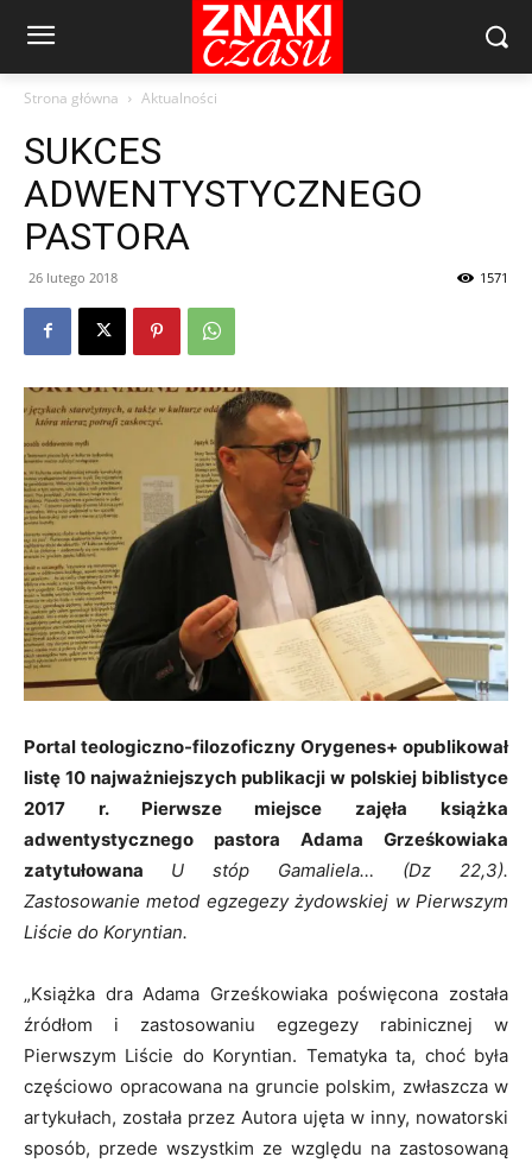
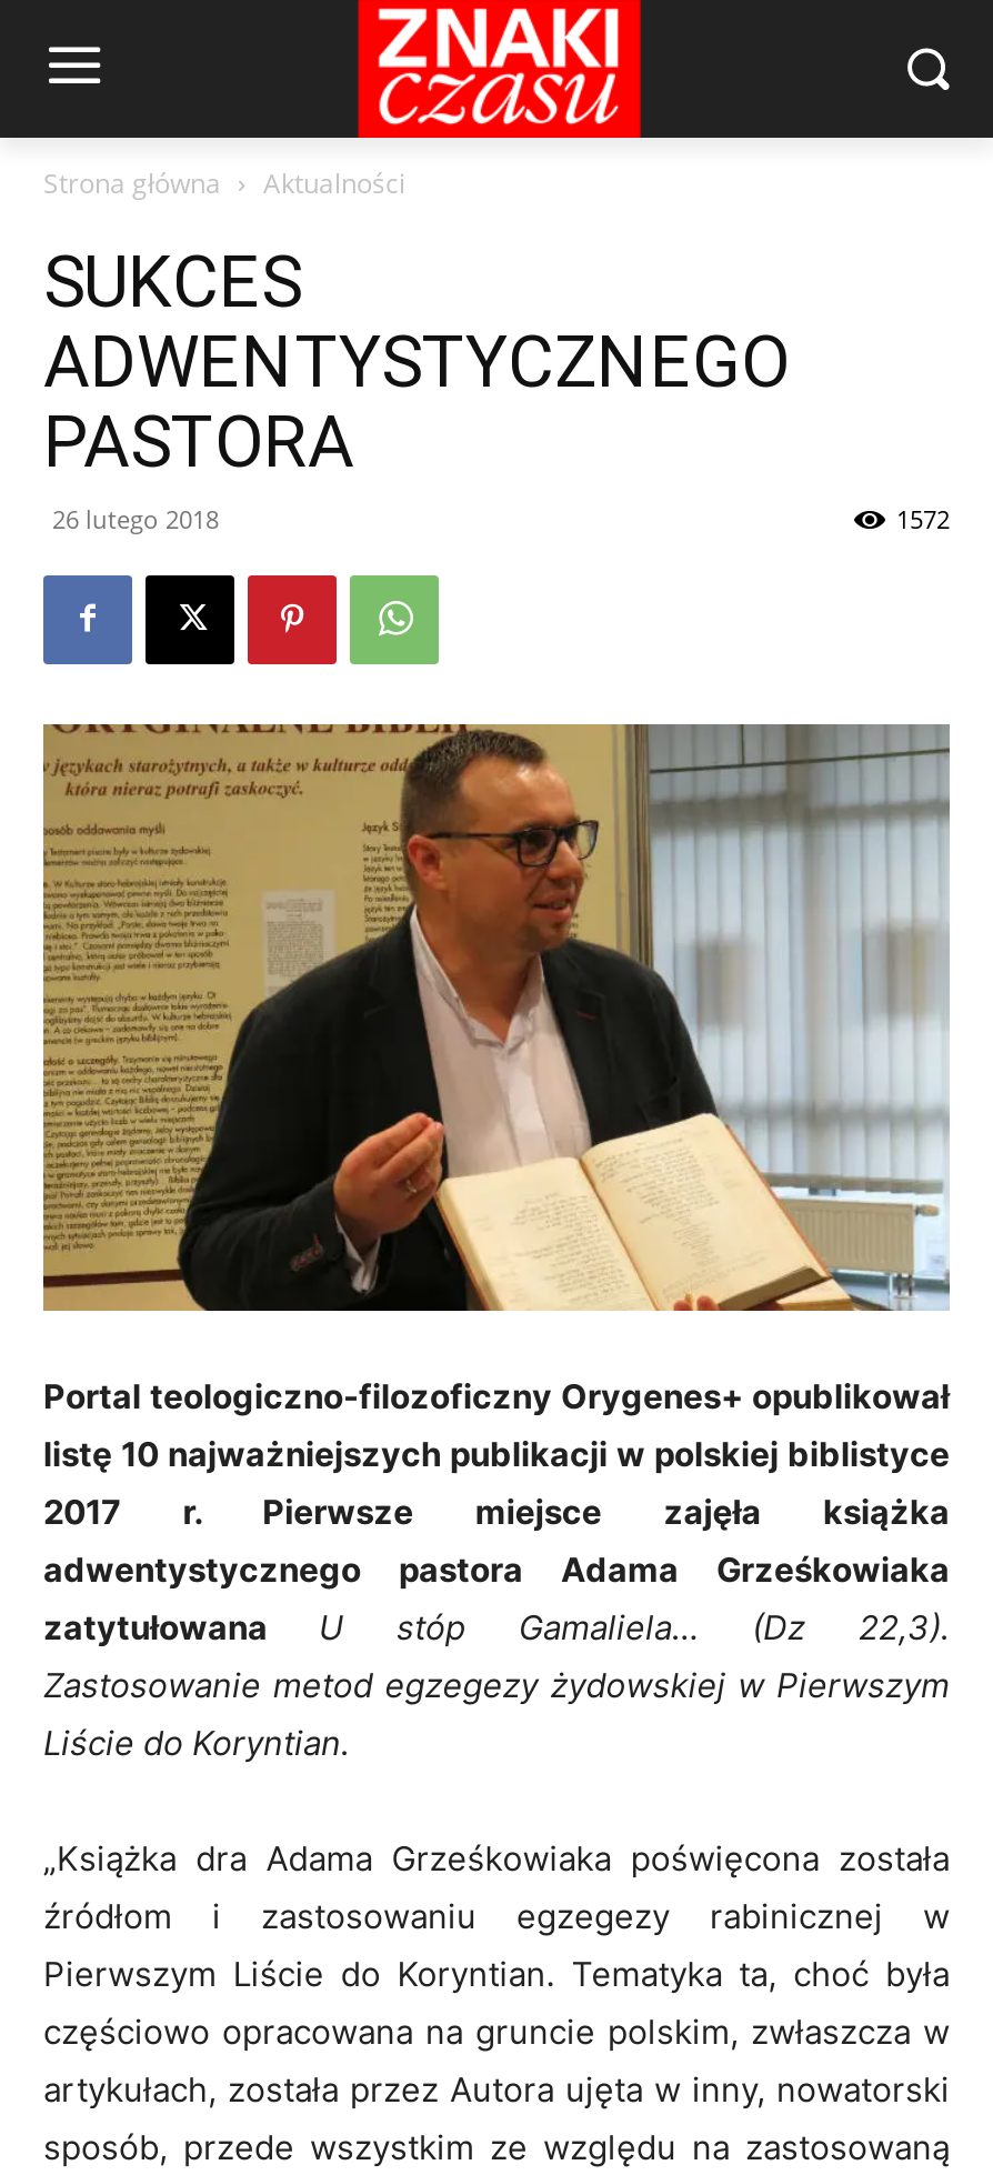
- 1571
+ 1572
